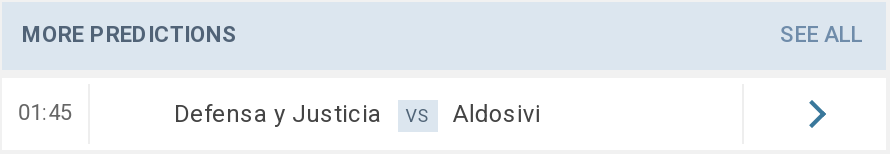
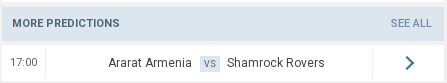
- 01:45
- Defensa y Justicia
+ 17:00
+ Ararat Armenia

- Aldosivi
+ Shamrock Rovers
